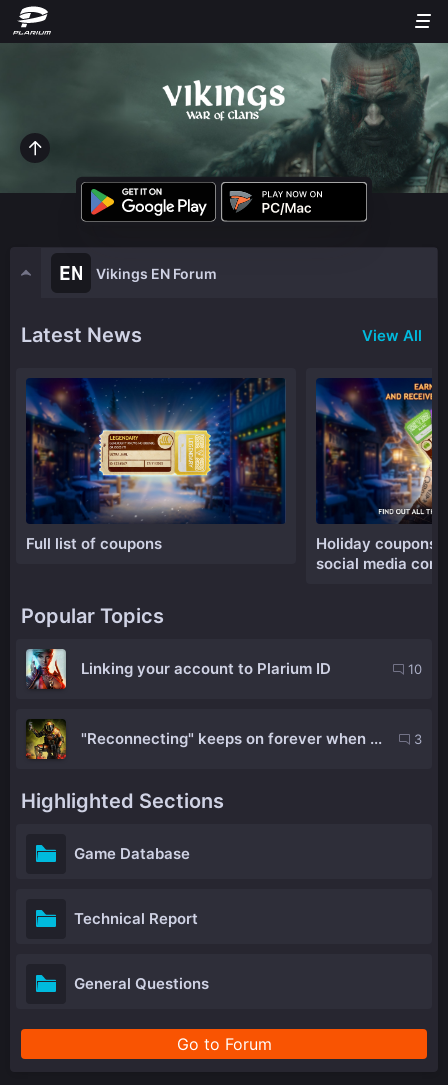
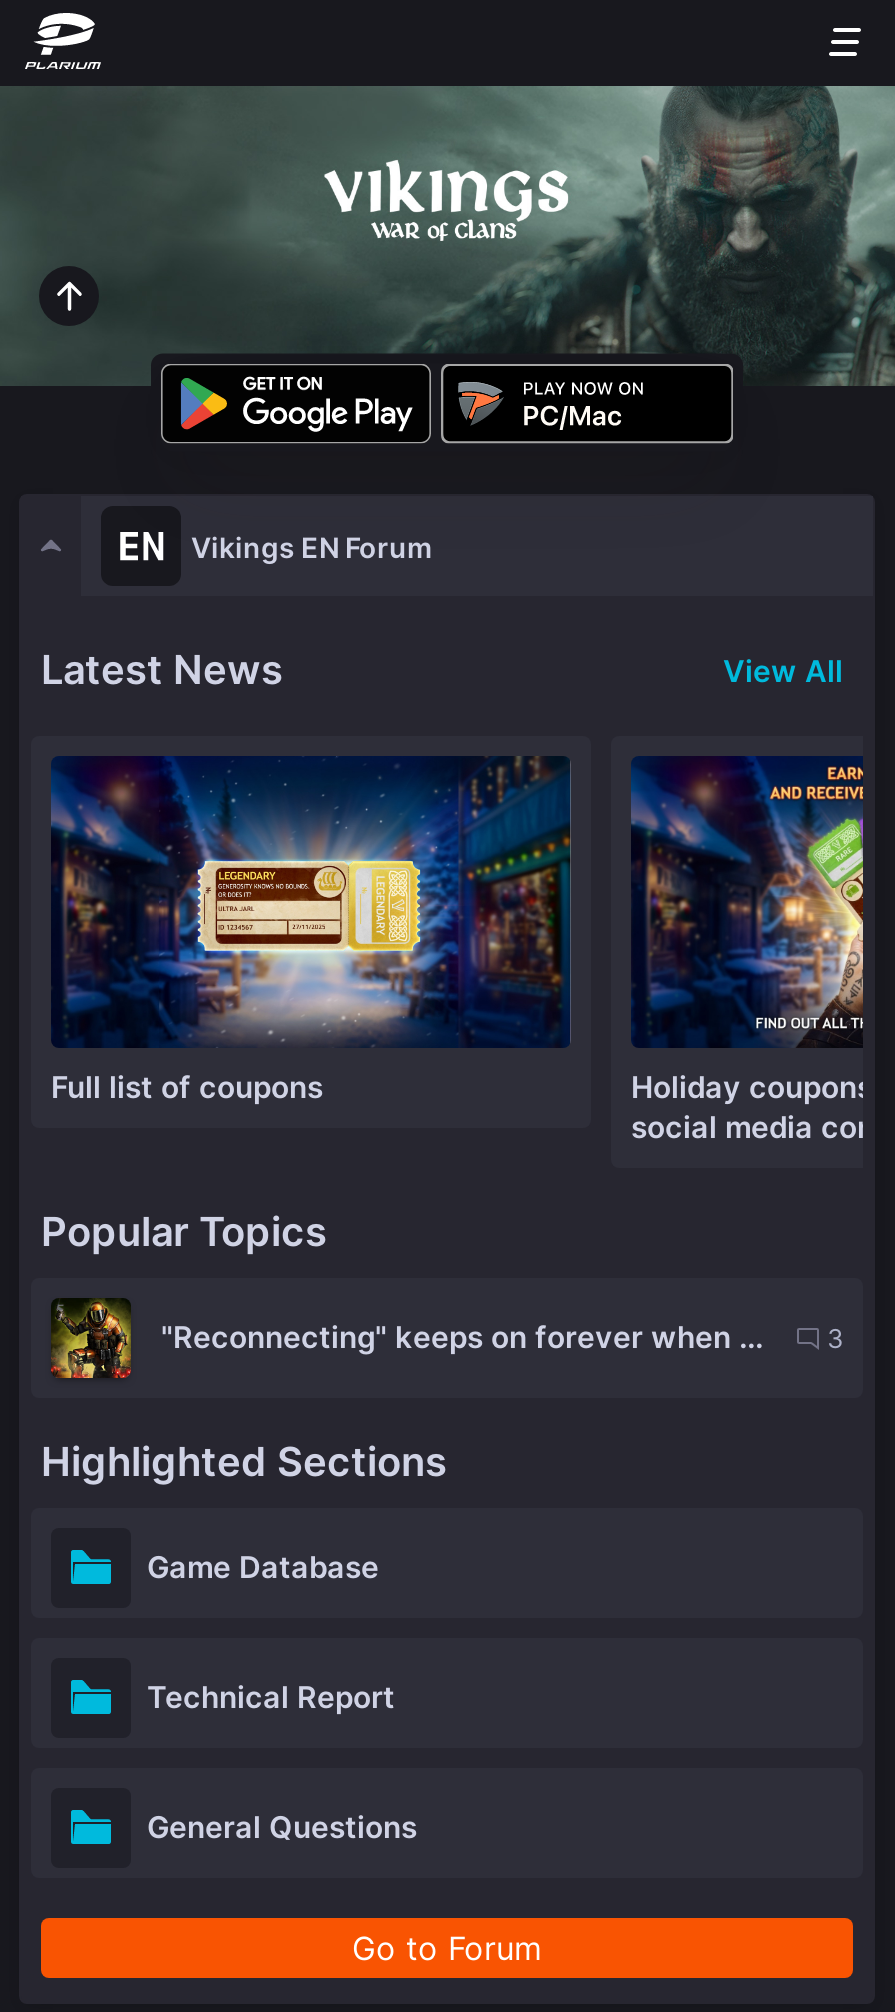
- [image]
- Linking your account to Plarium ID
- 10
